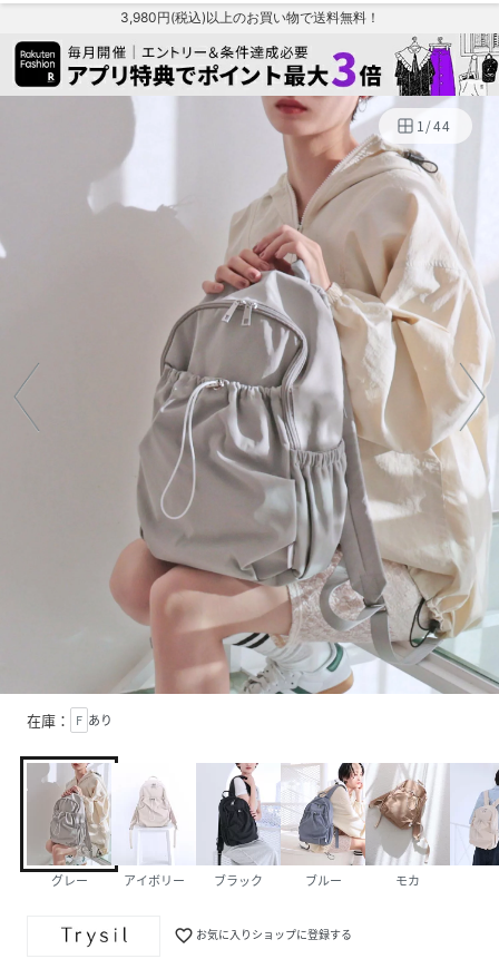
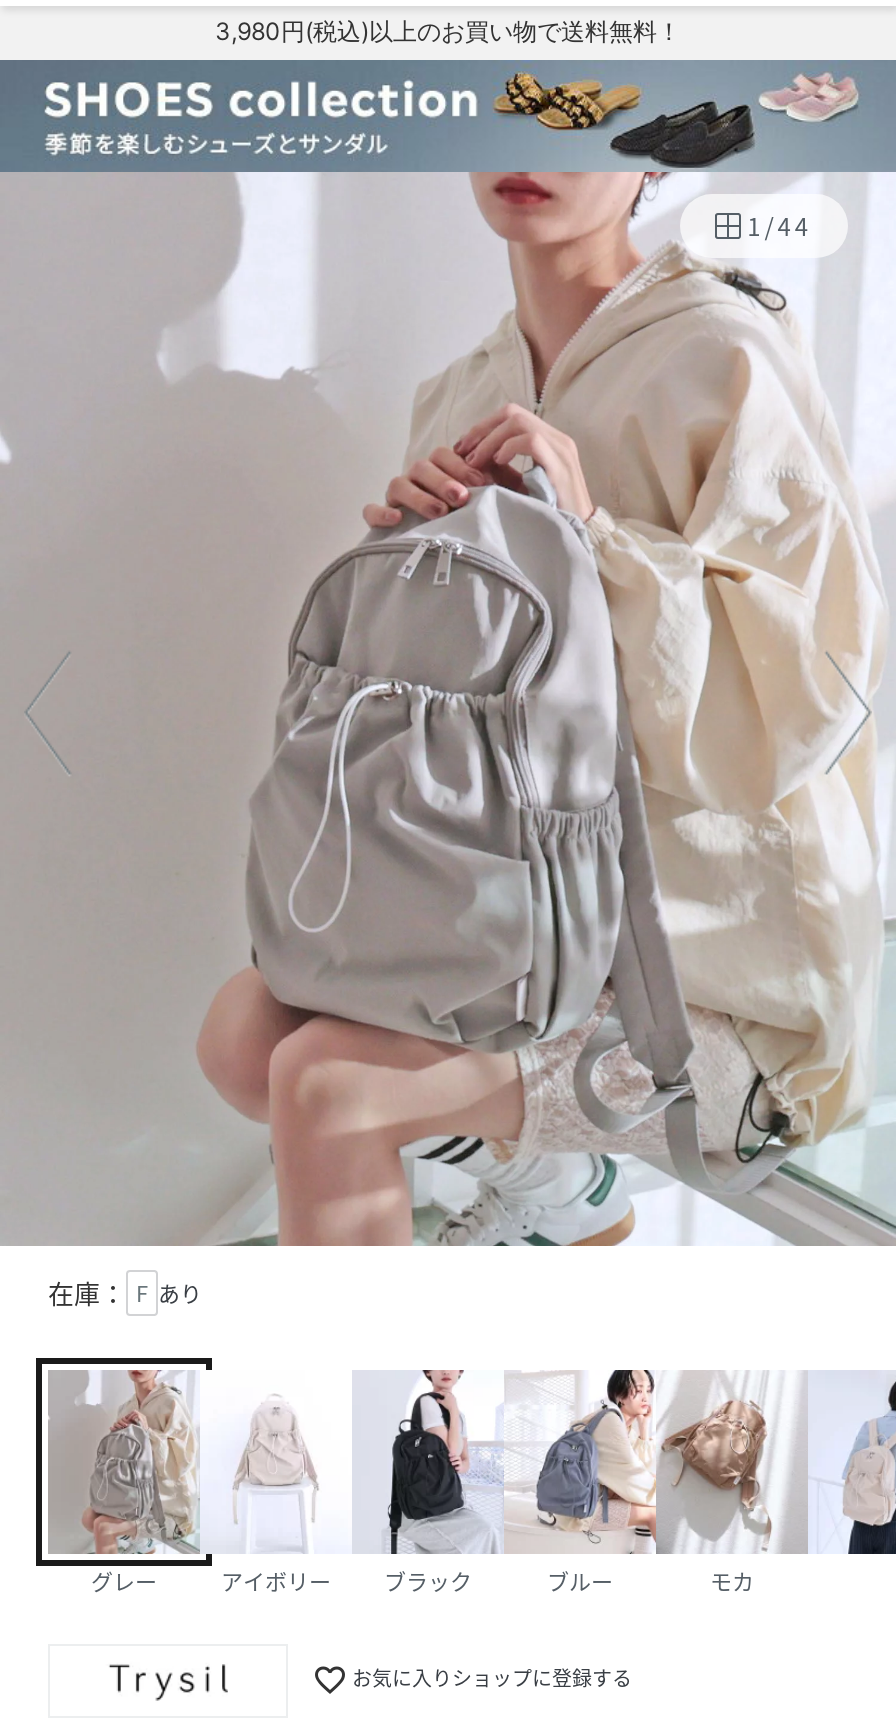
- [image]
+ [image]
